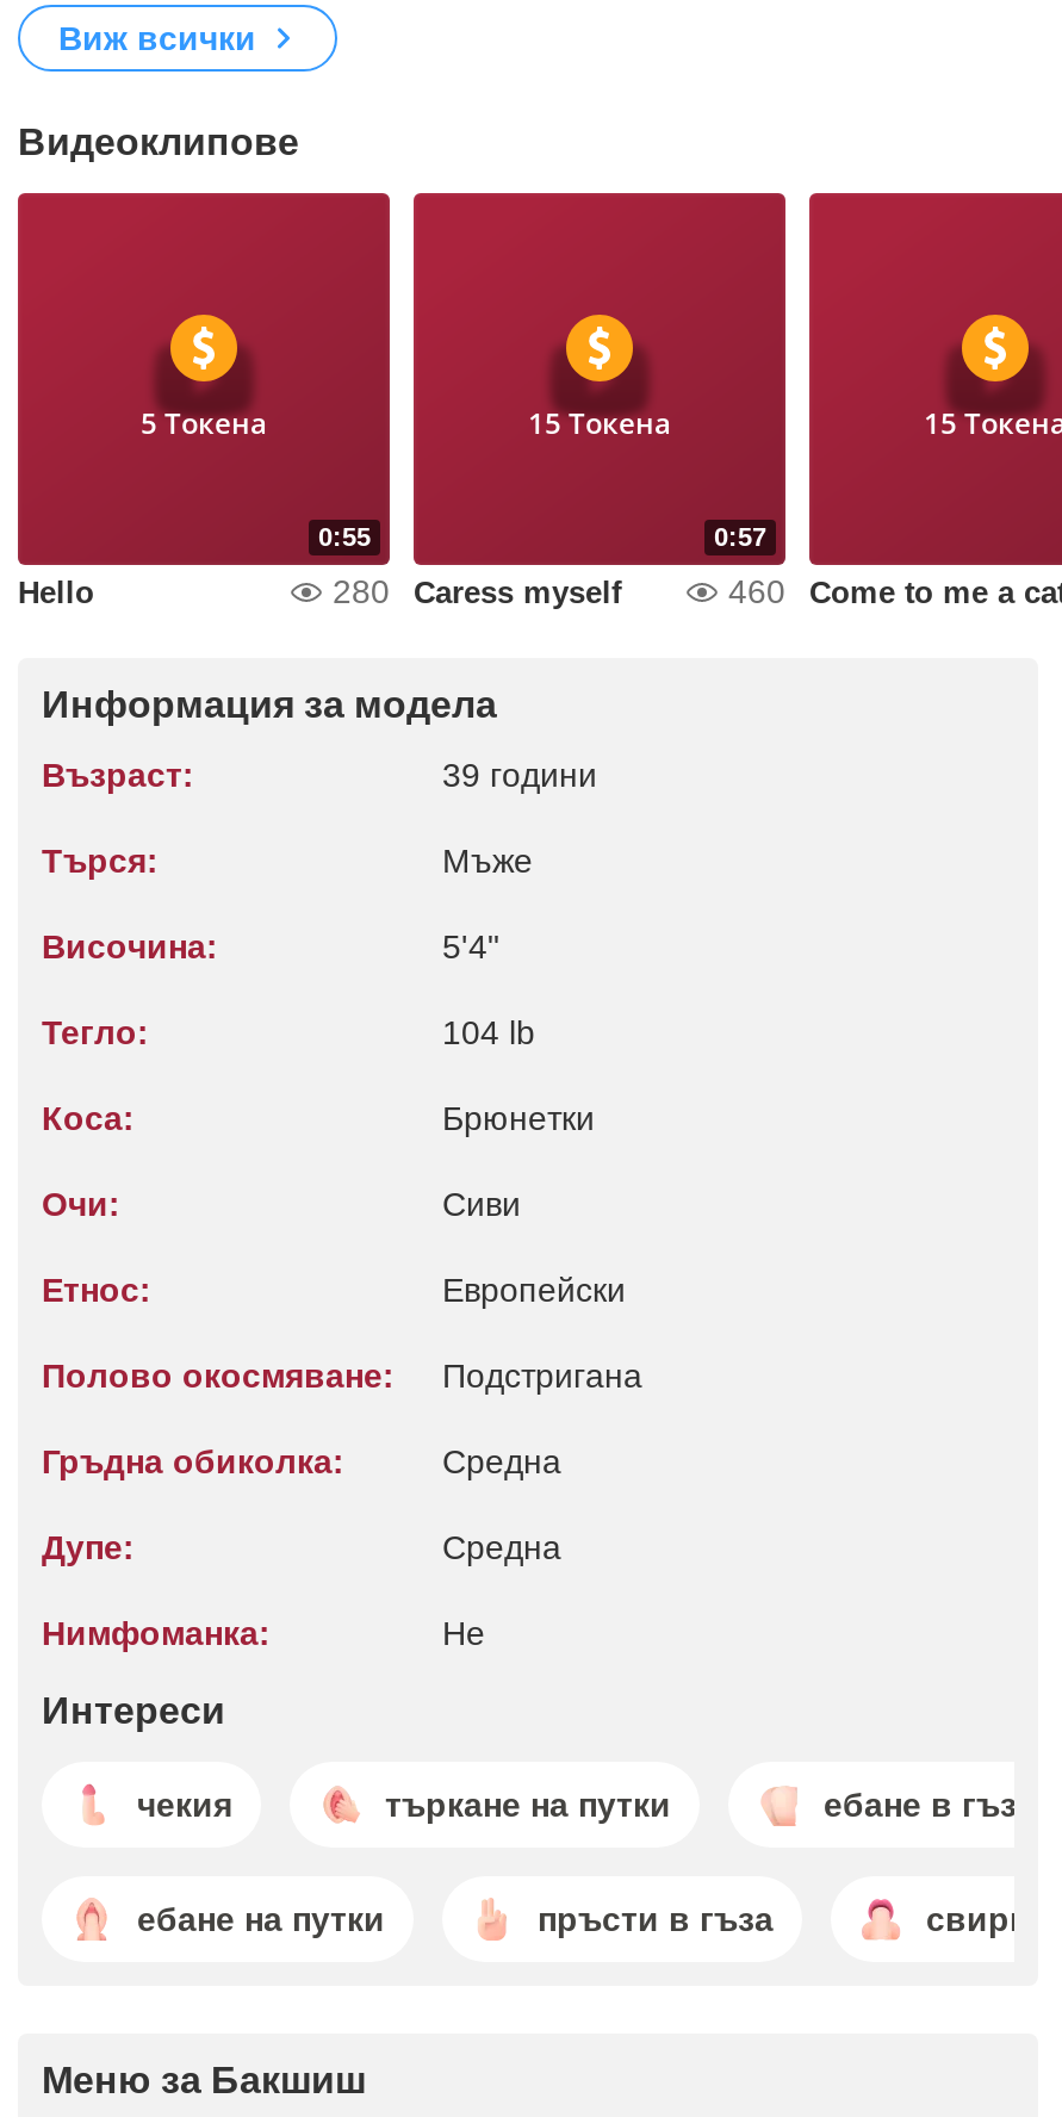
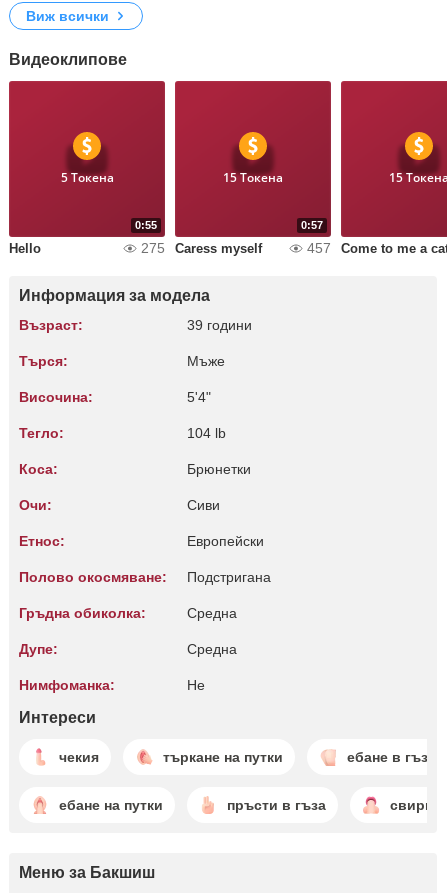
- 280 Caress myself
+ 275 Caress myself

- 460
+ 457
